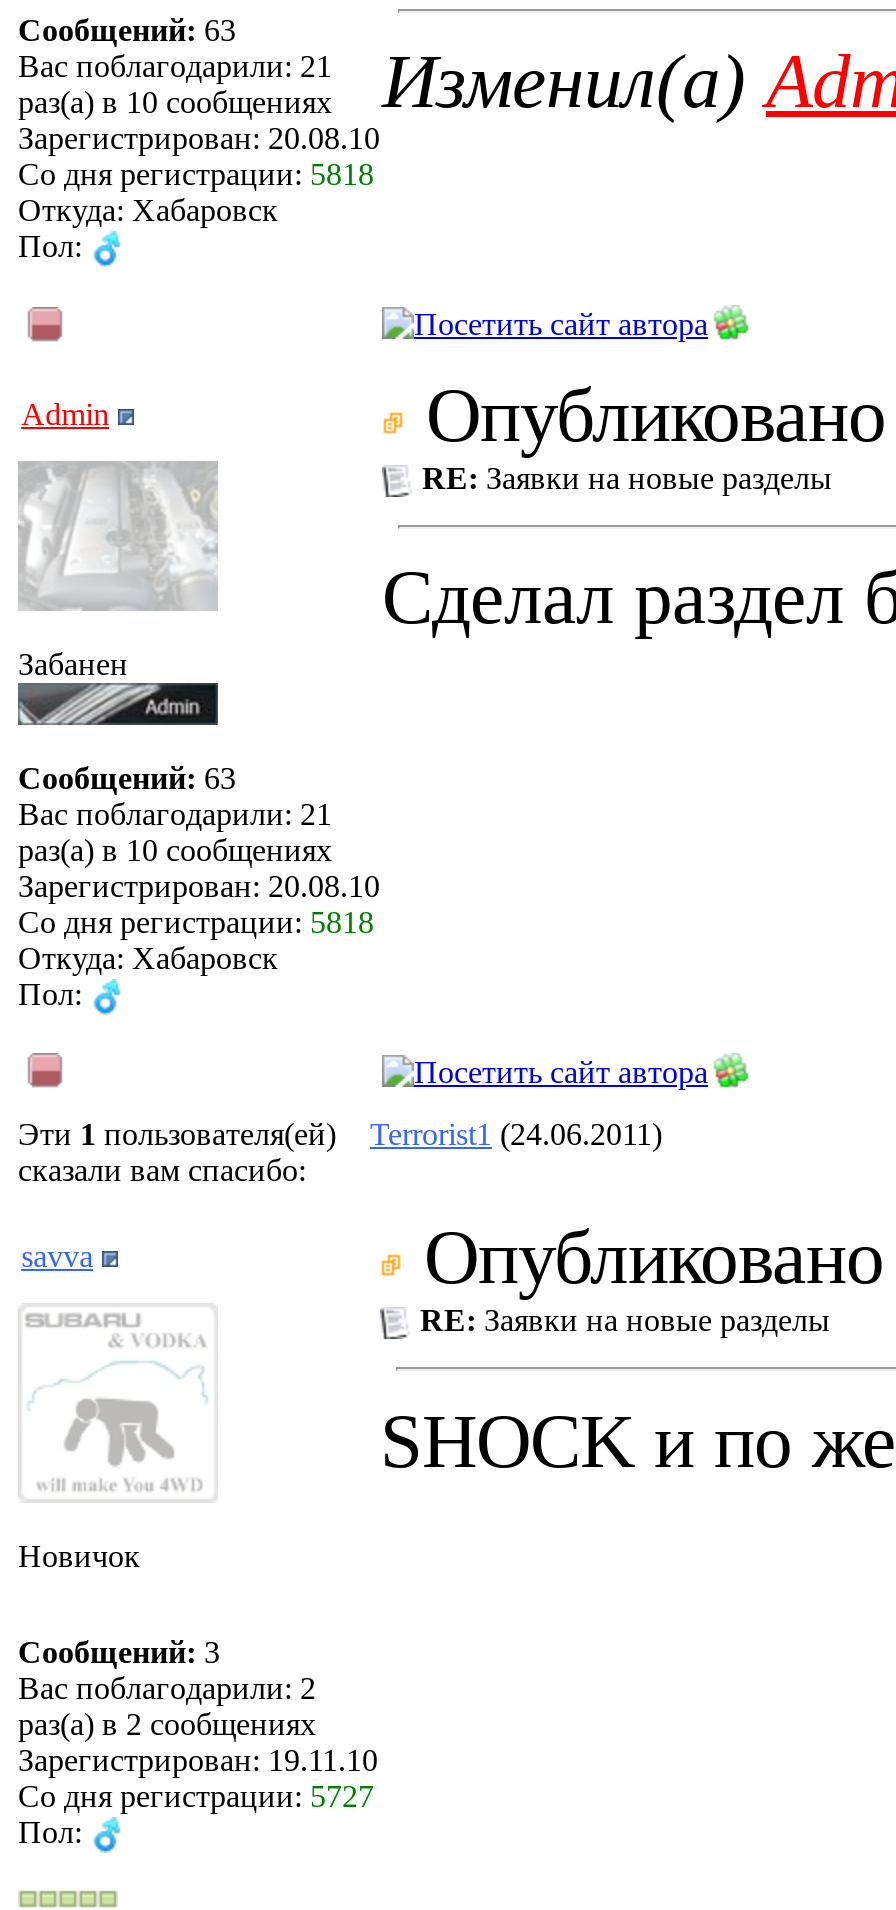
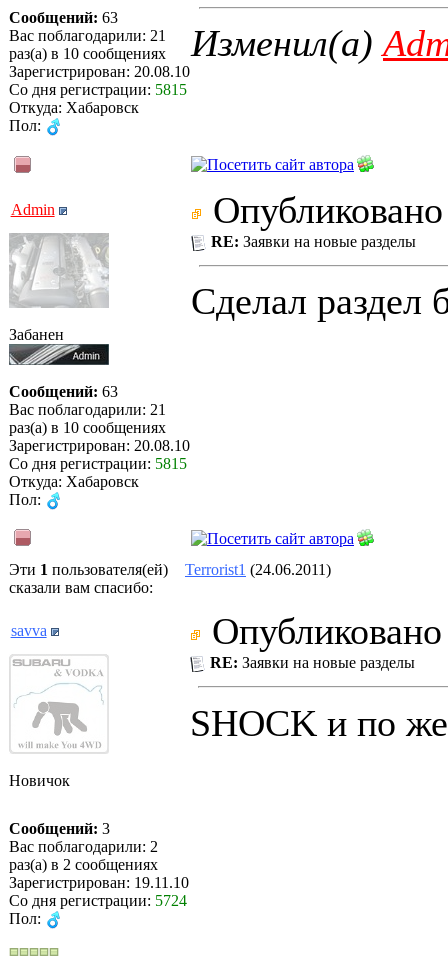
- Со дня регистрации: 5818
+ Со дня регистрации: 5815

- Со дня регистрации: 5818
+ Со дня регистрации: 5815

- Со дня регистрации: 5727
+ Со дня регистрации: 5724
